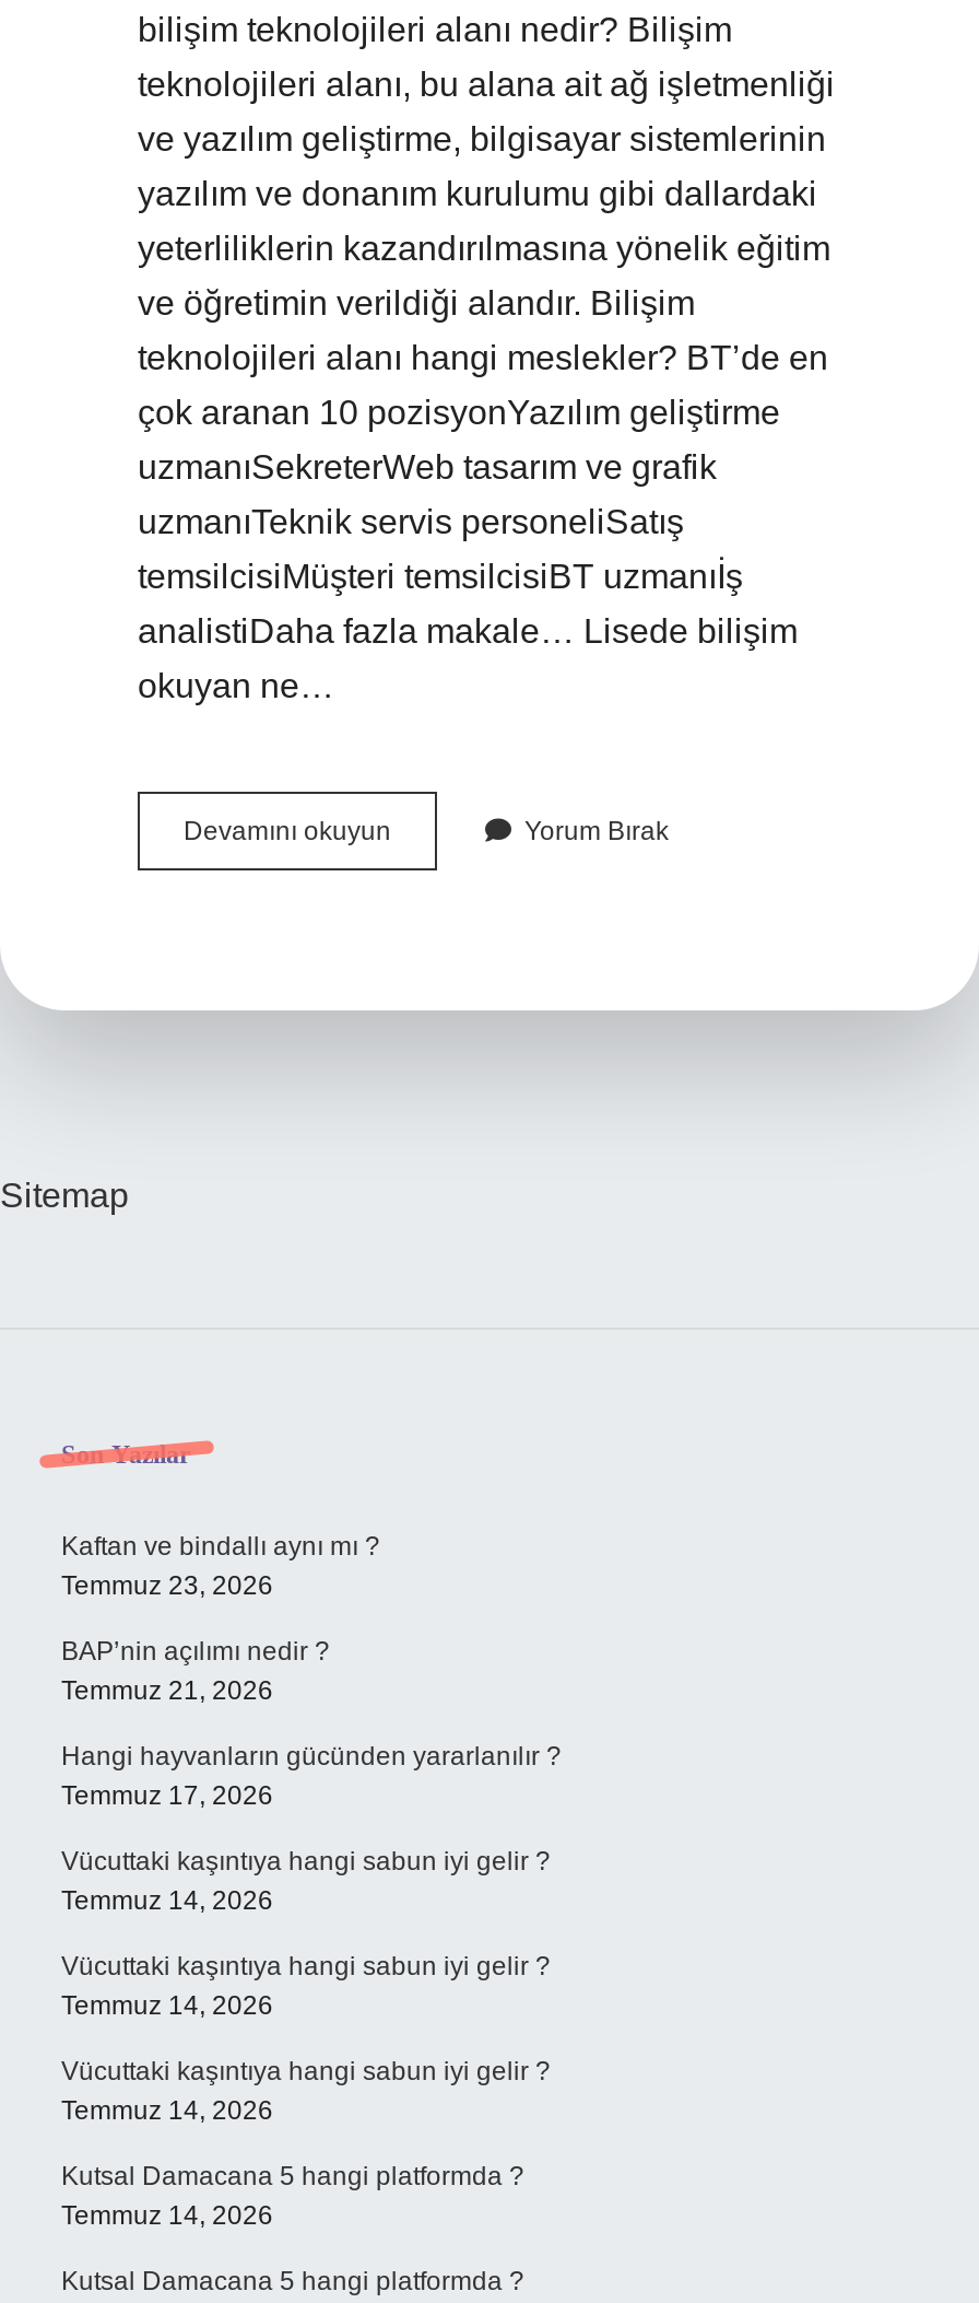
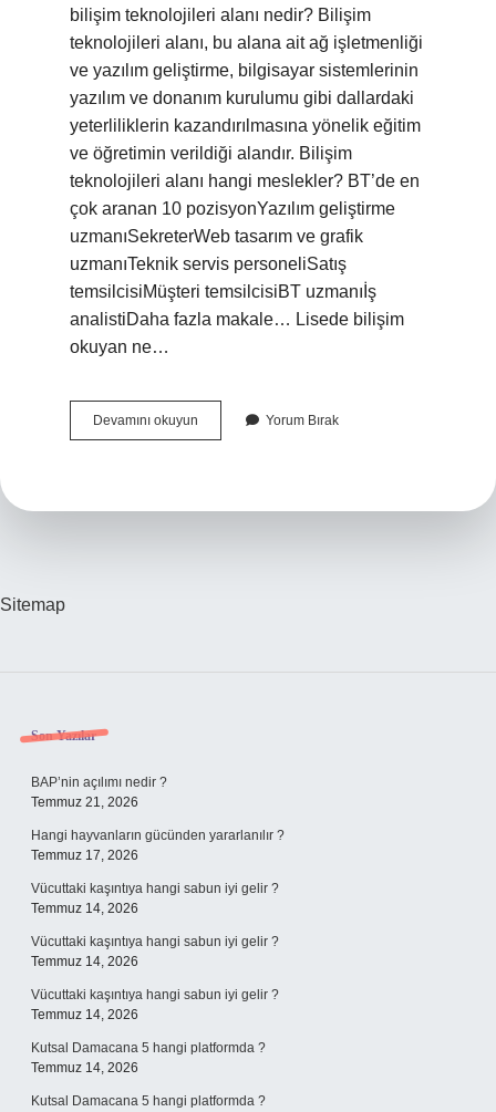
- Kaftan ve bindallı aynı mı ?
- Temmuz 23, 2026
